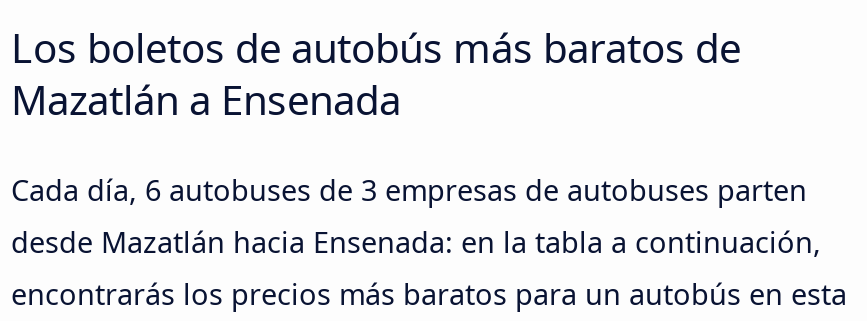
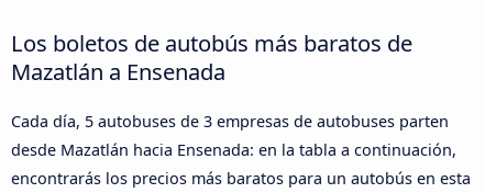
- Cada día, 6 autobuses de 3 empresas de autobuses parten
+ Cada día, 5 autobuses de 3 empresas de autobuses parten
